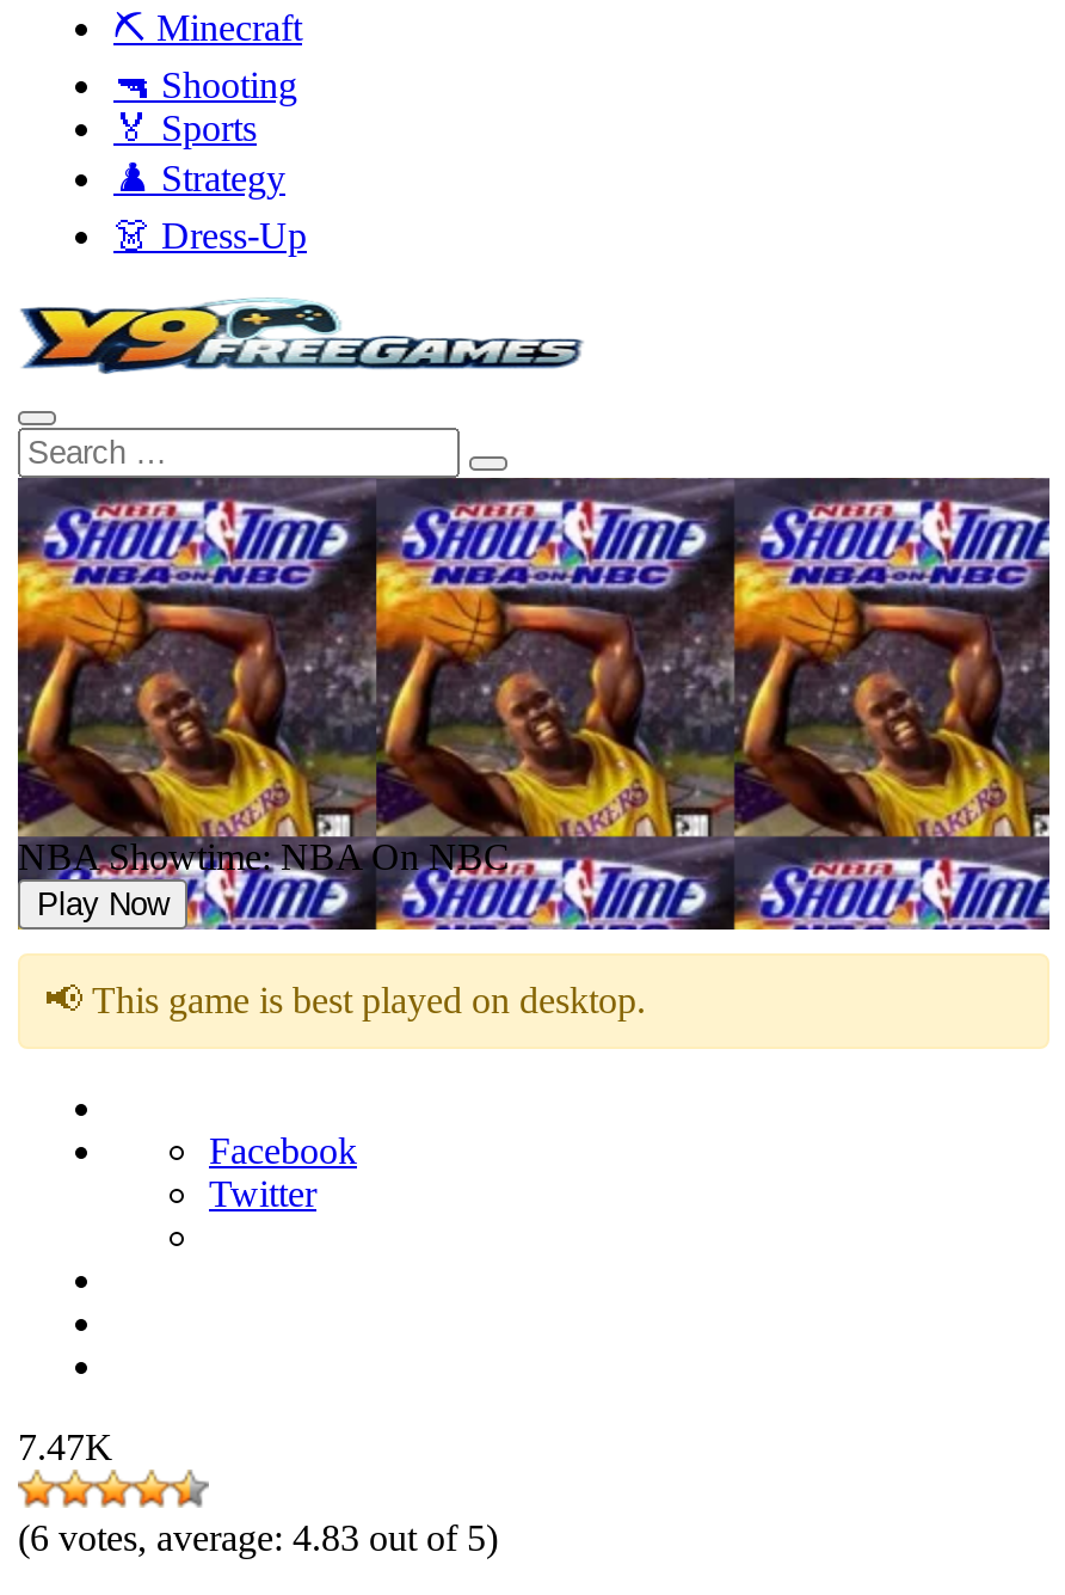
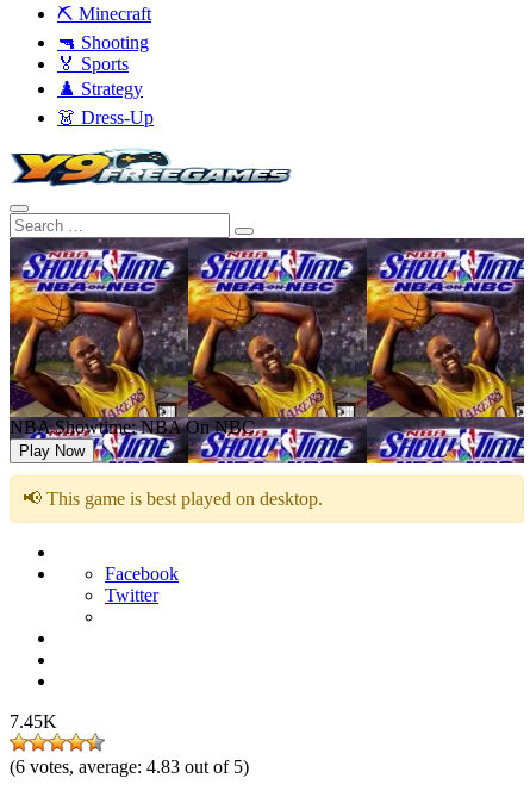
- 7.47K
+ 7.45K
